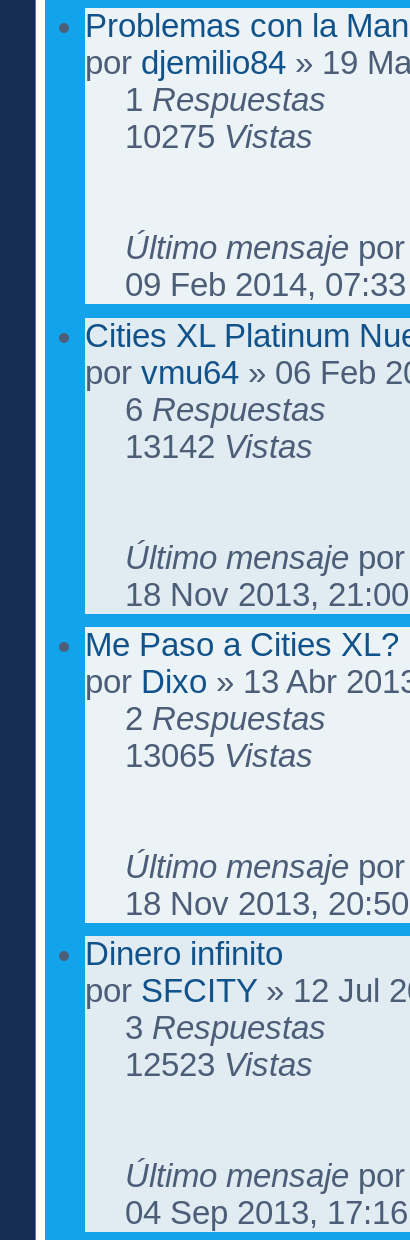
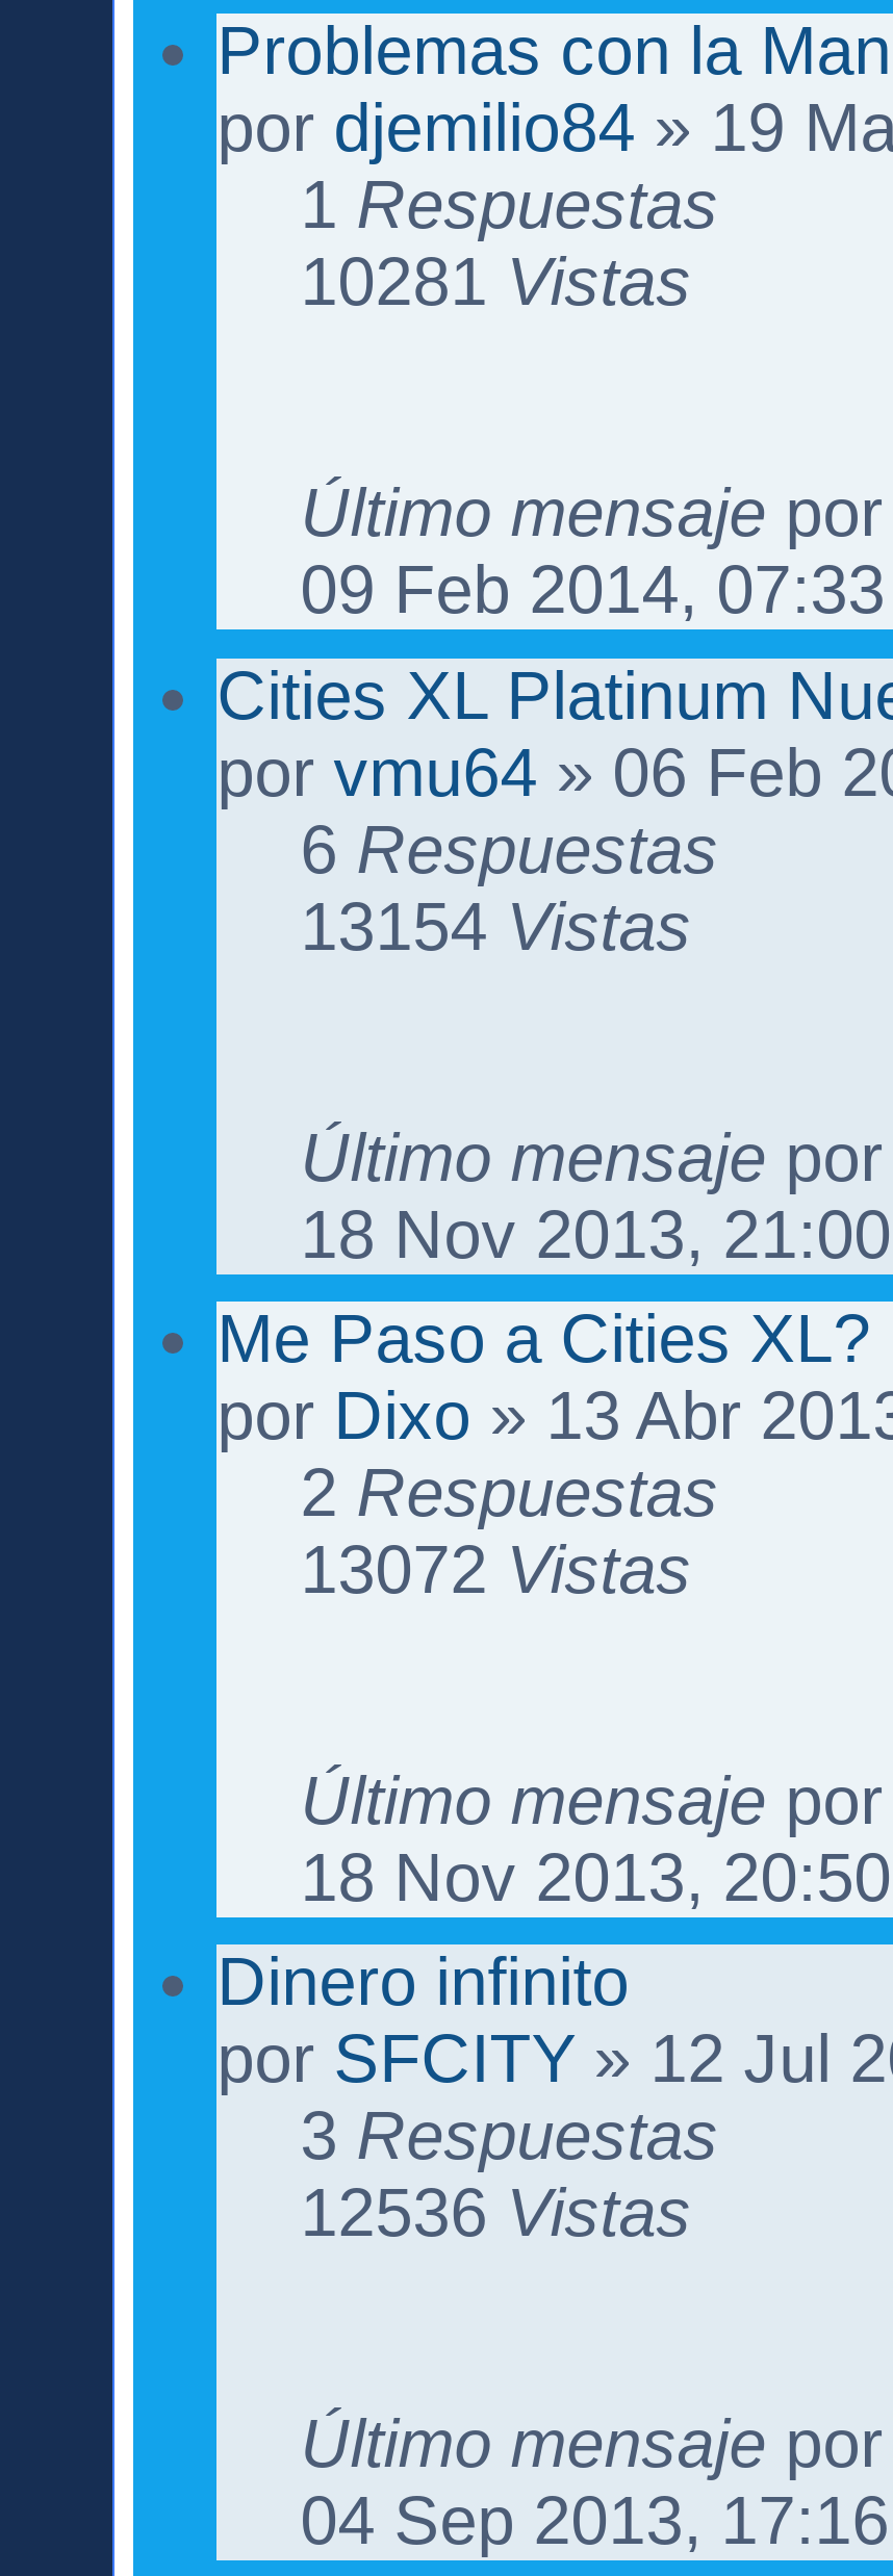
- 10275 Vistas
+ 10281 Vistas

- 13142 Vistas
+ 13154 Vistas

- 13065 Vistas
+ 13072 Vistas

- 12523 Vistas
+ 12536 Vistas
